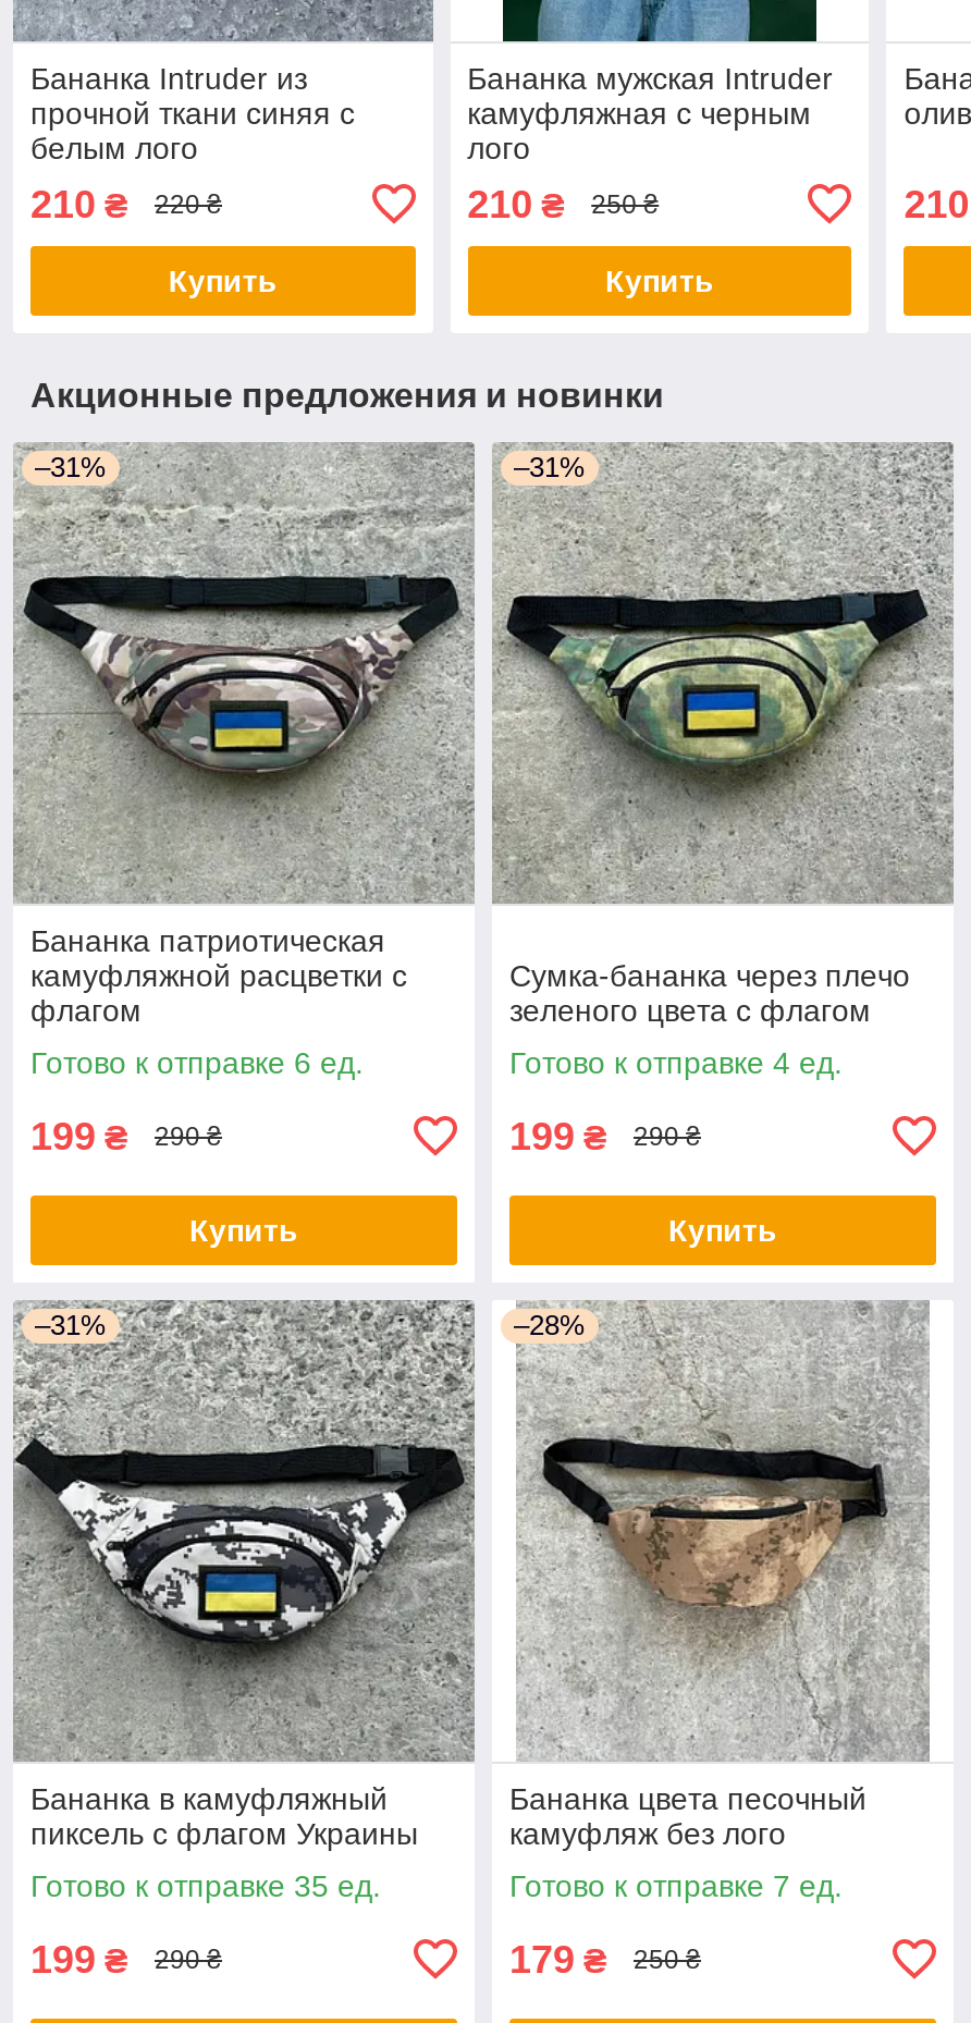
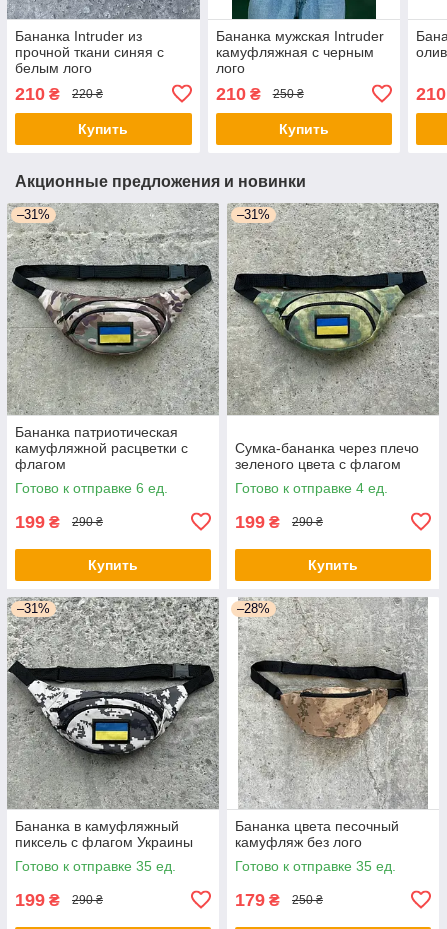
- Готово к отправке 7 ед.
+ Готово к отправке 35 ед.
